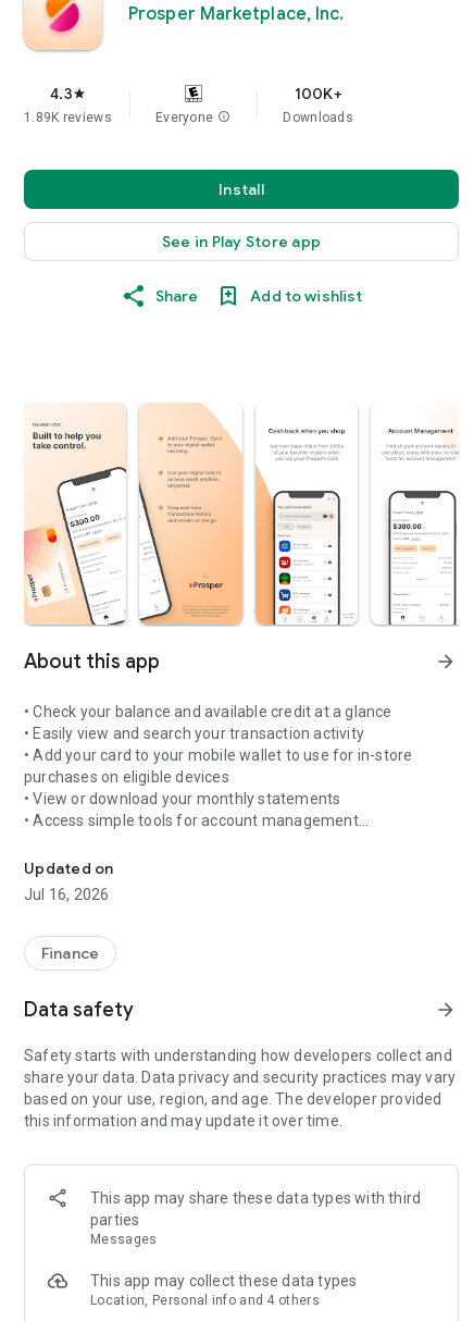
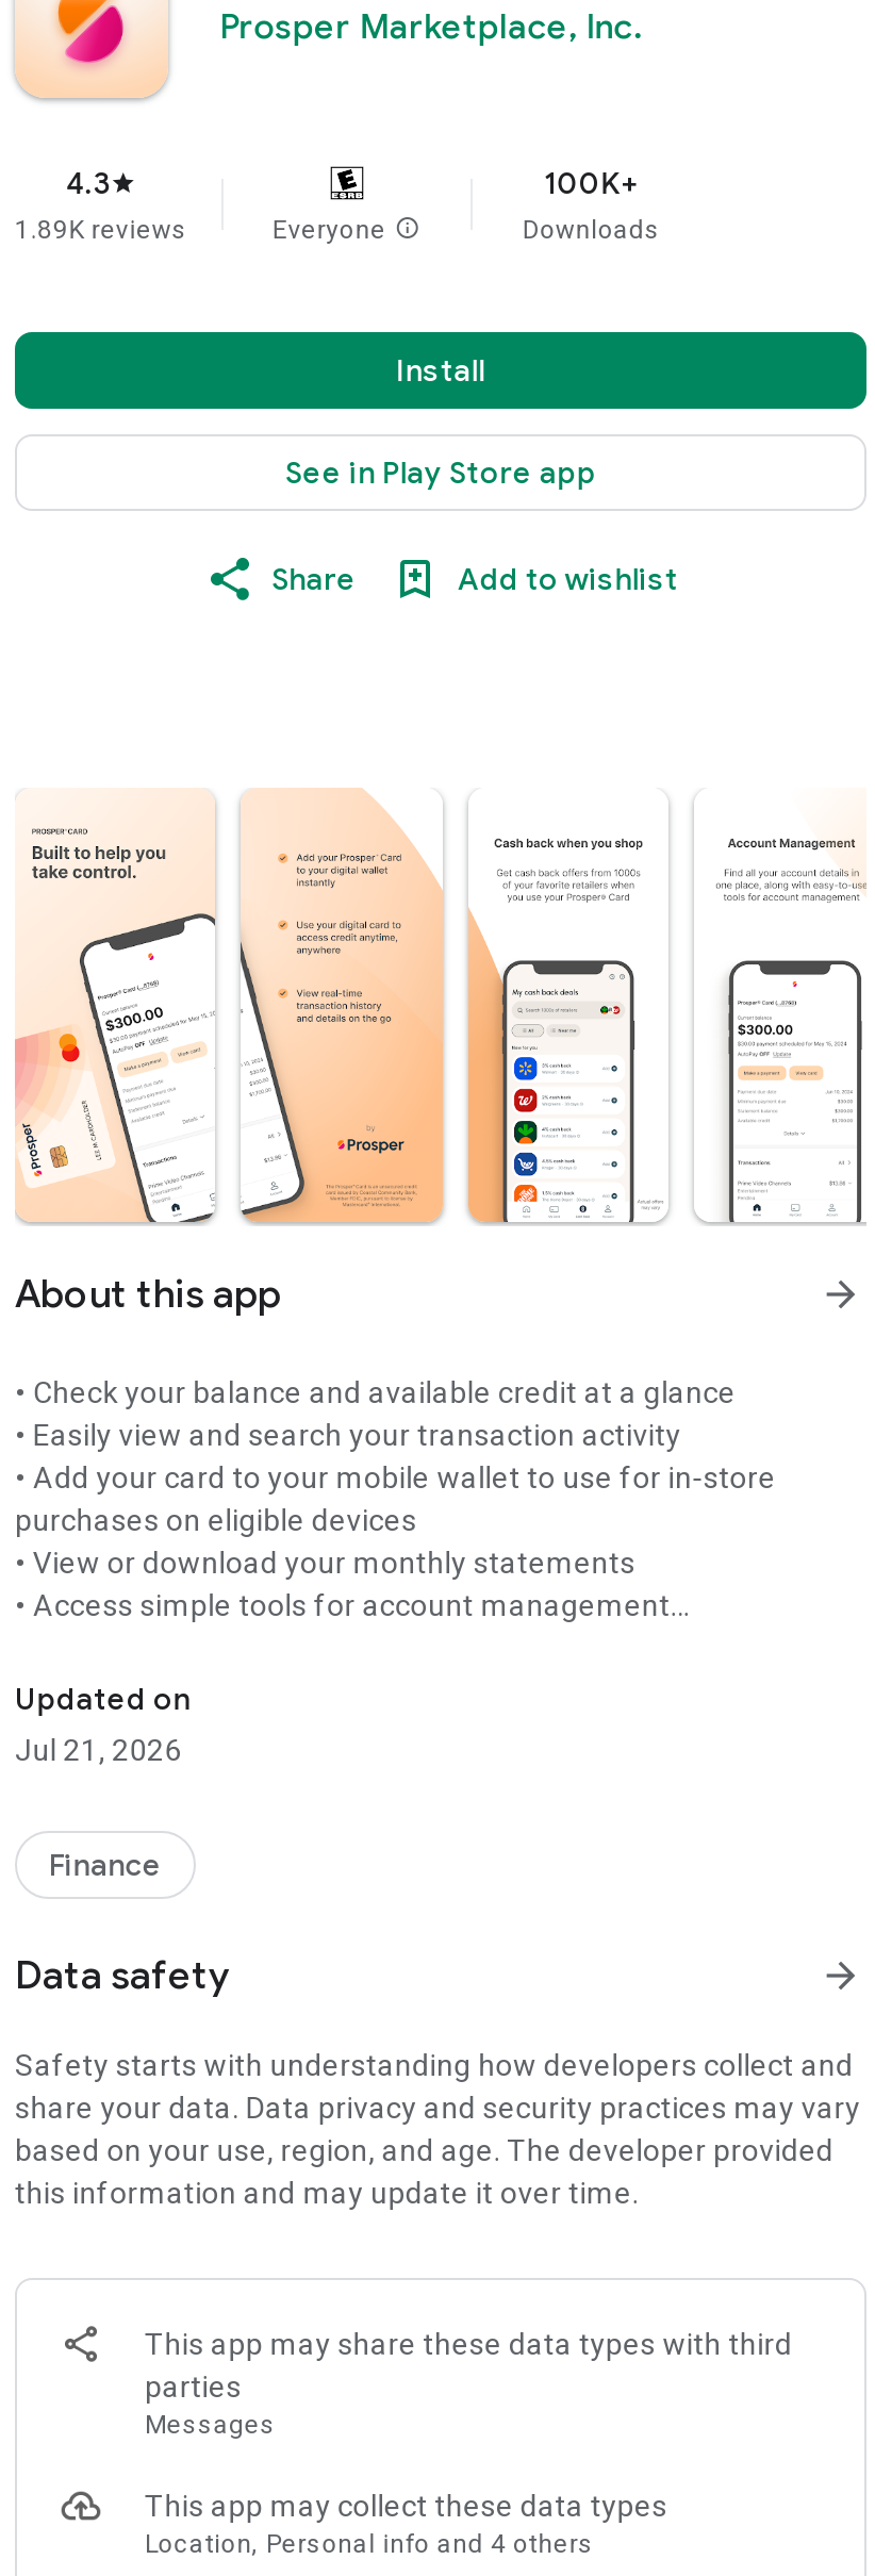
- Jul 16, 2026
+ Jul 21, 2026
